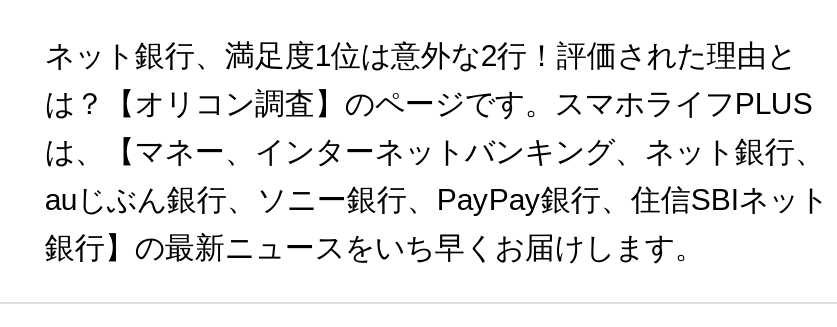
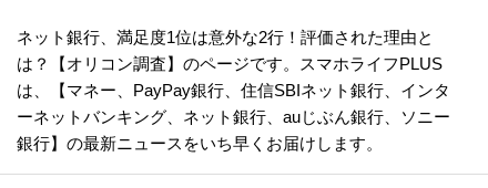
- は、【マネー、インターネットバンキング、ネット銀行、
- auじぶん銀行、ソニー銀行、PayPay銀行、住信SBIネット
+ は、【マネー、PayPay銀行、住信SBIネット銀行、インタ
+ ーネットバンキング、ネット銀行、auじぶん銀行、ソニー
